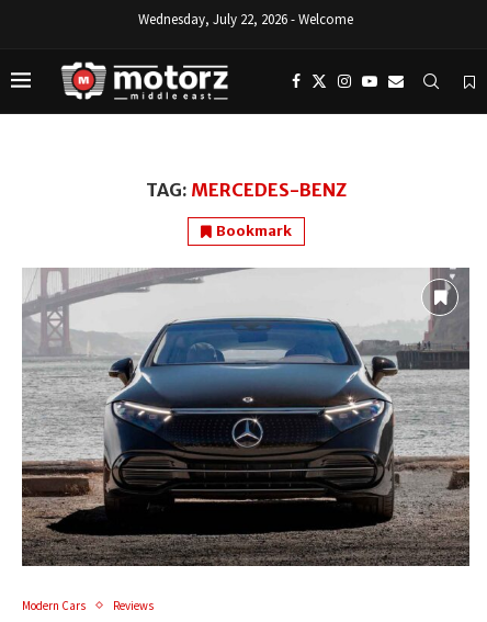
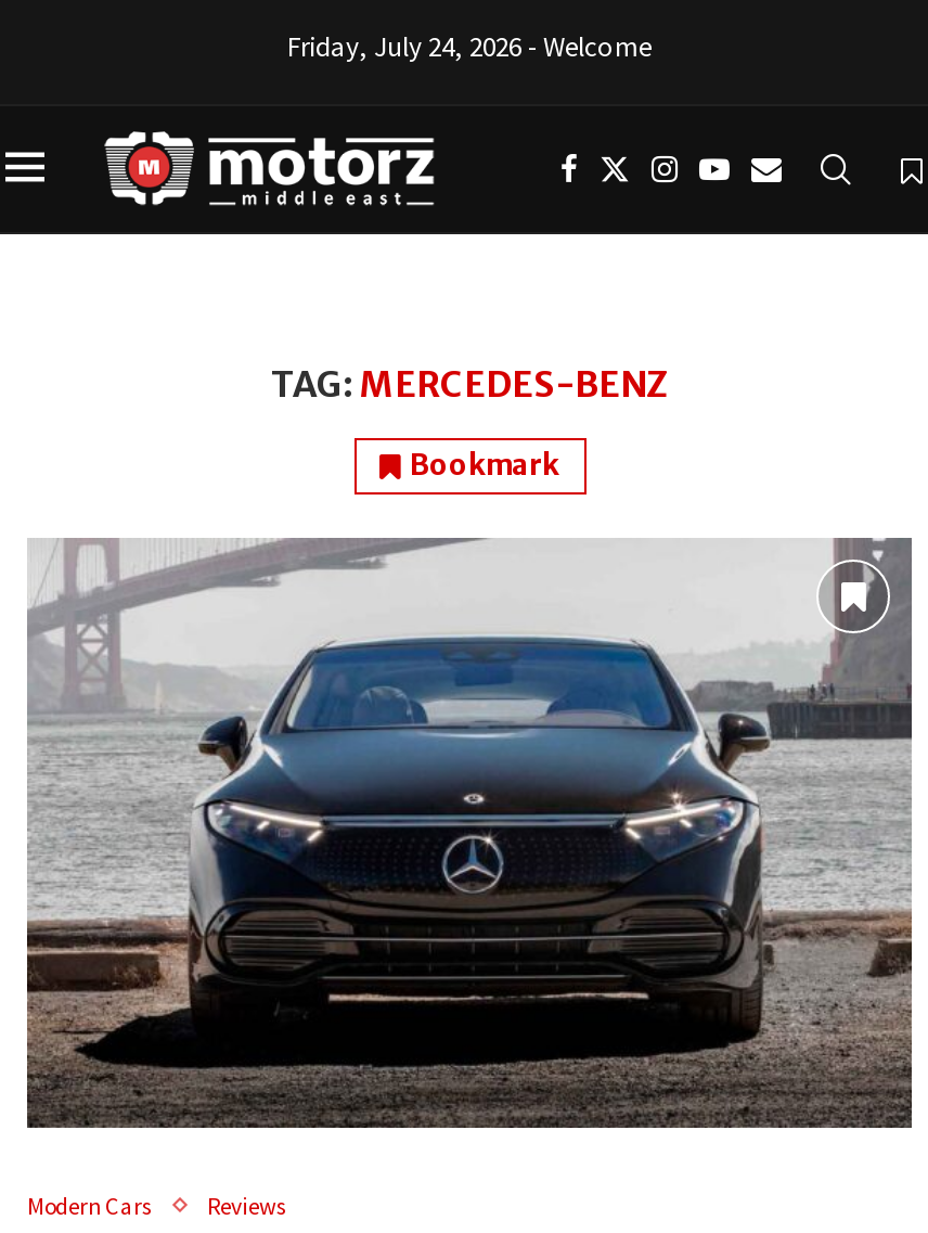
- Wednesday, July 22, 2026 - Welcome
+ Friday, July 24, 2026 - Welcome
